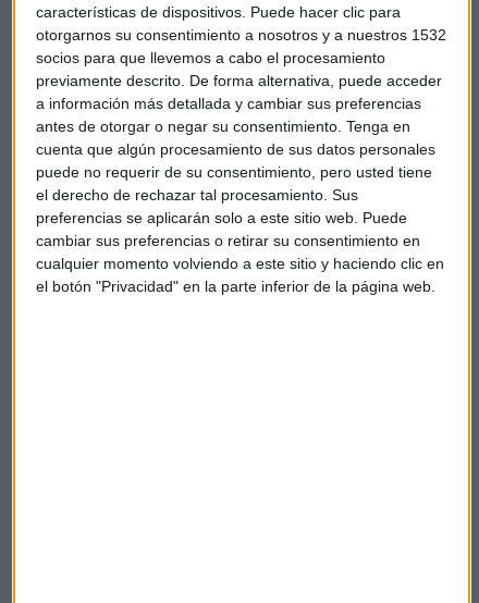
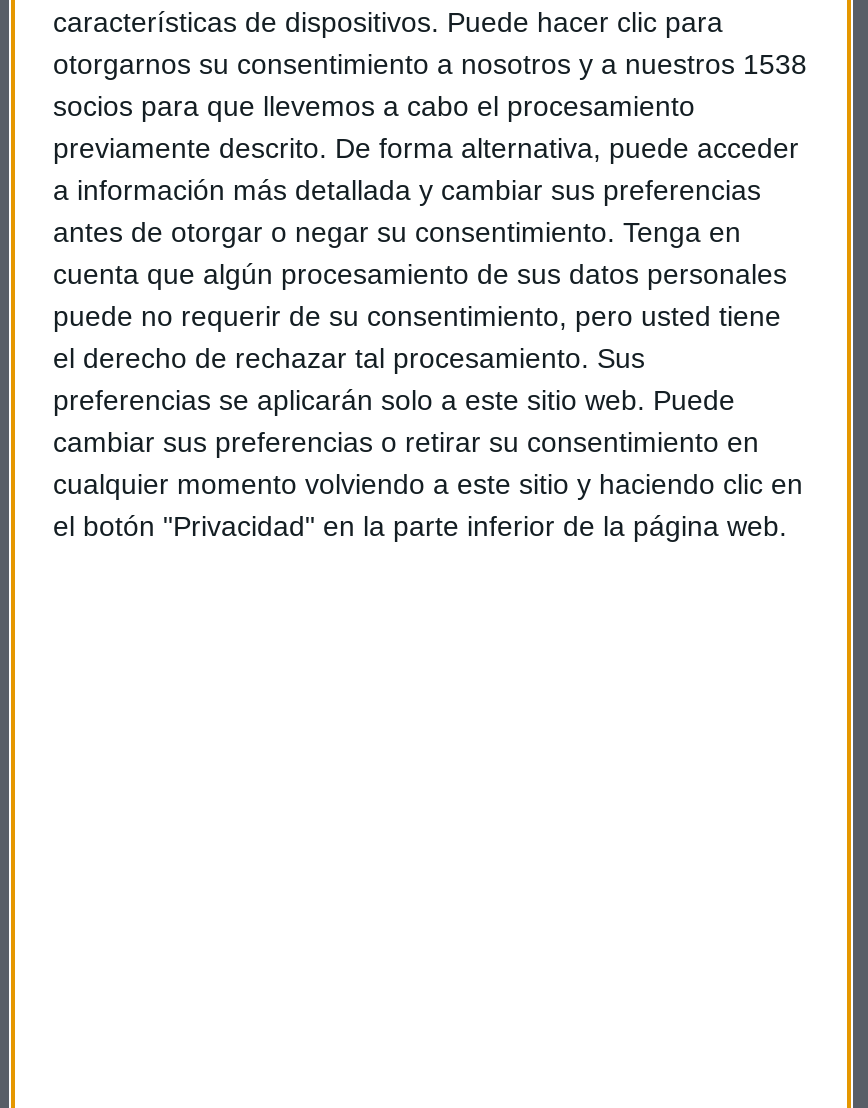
- otorgarnos su consentimiento a nosotros y a nuestros 1532
+ otorgarnos su consentimiento a nosotros y a nuestros 1538
